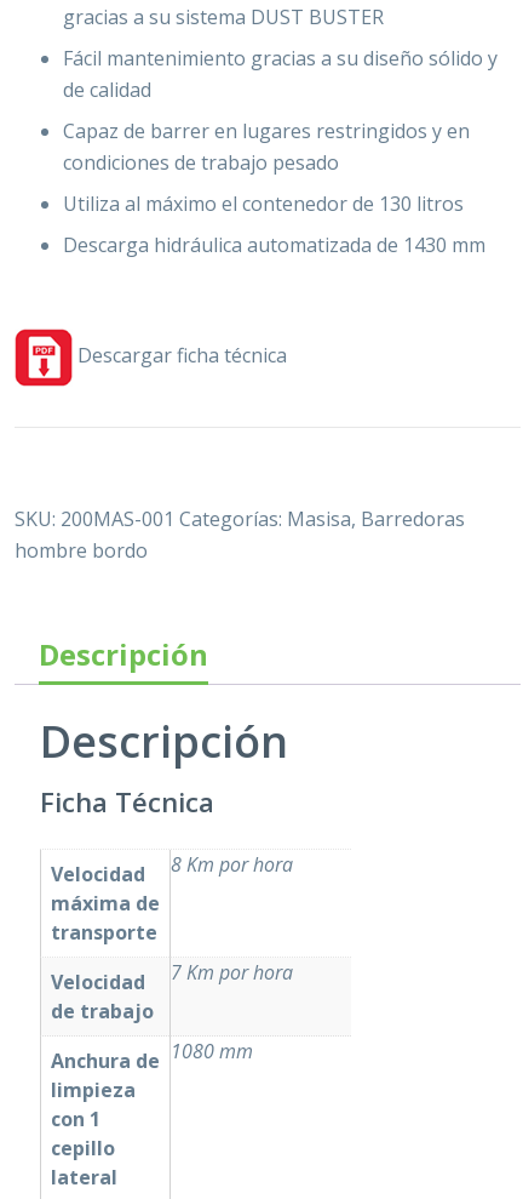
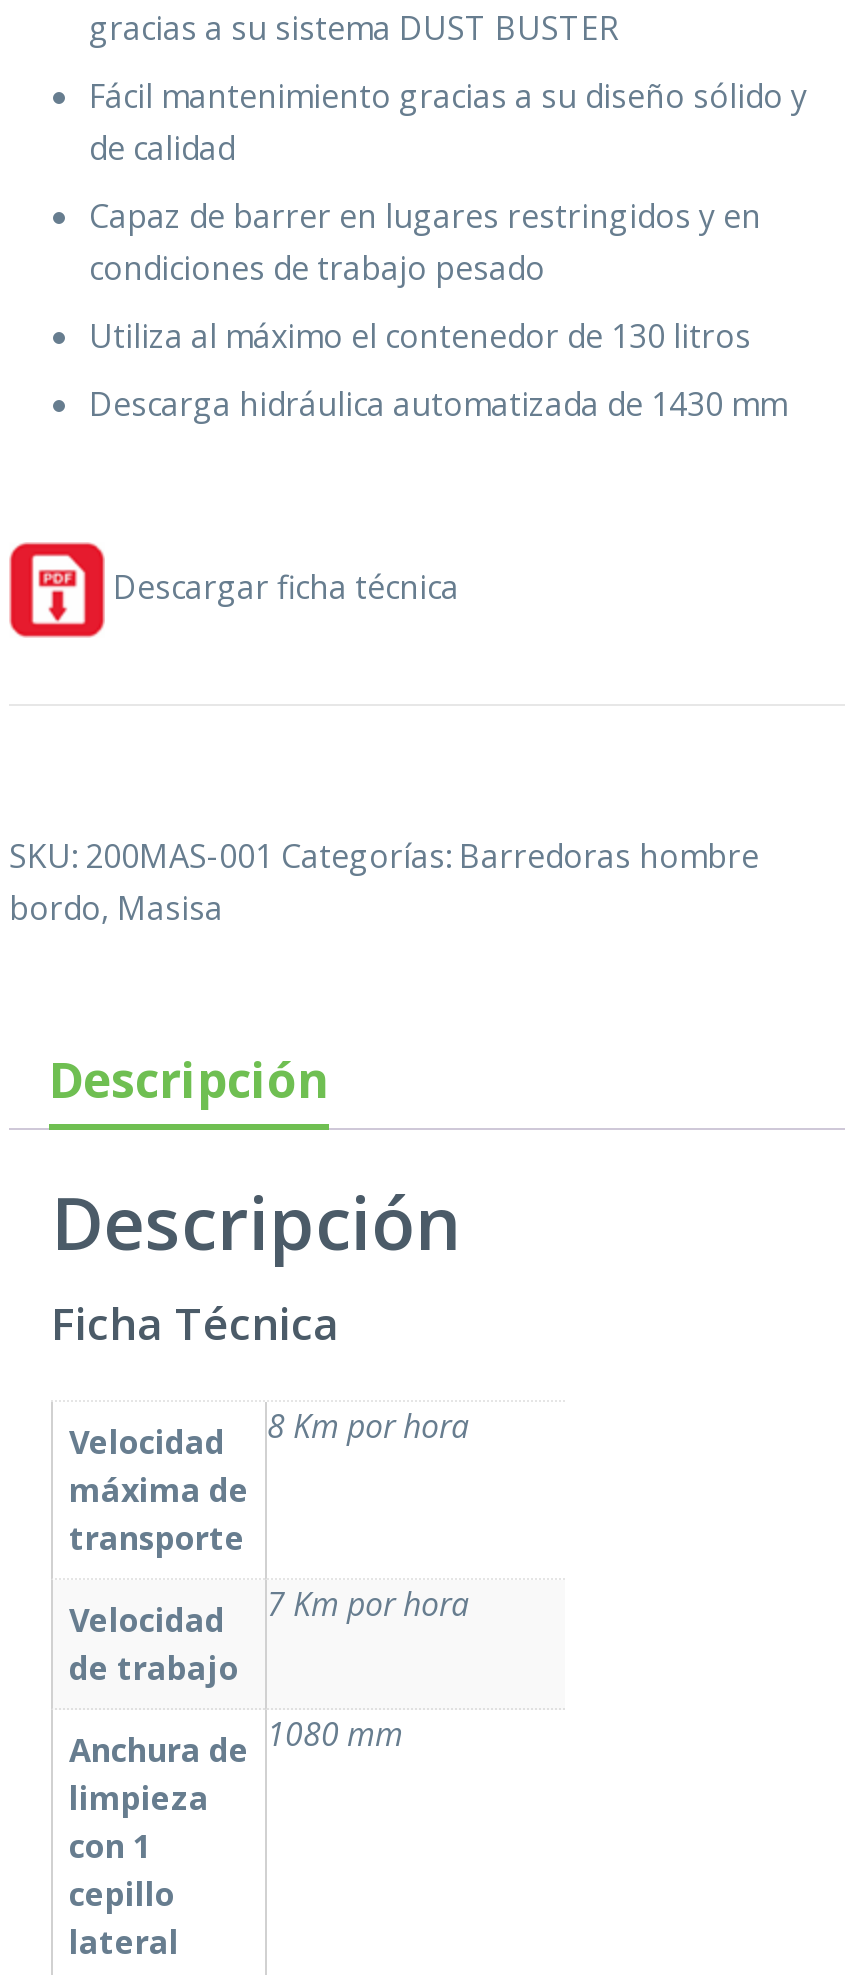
- SKU: 200MAS-001 Categorías: Masisa, Barredoras
- hombre bordo
+ SKU: 200MAS-001 Categorías: Barredoras hombre
+ bordo, Masisa
